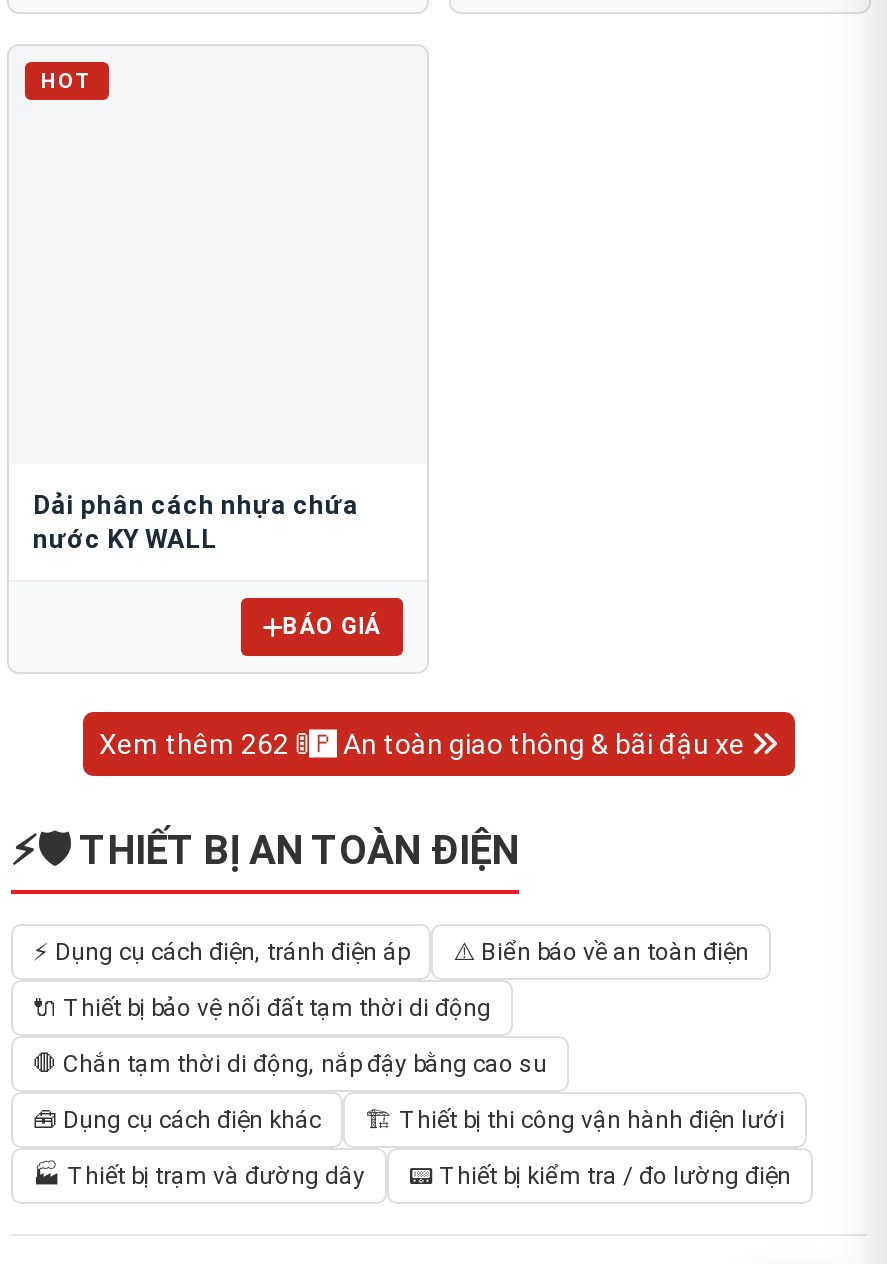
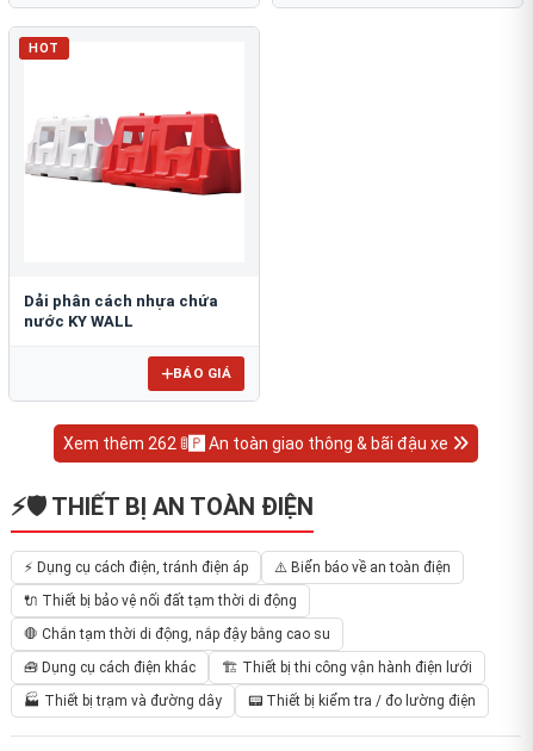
+ [image]
